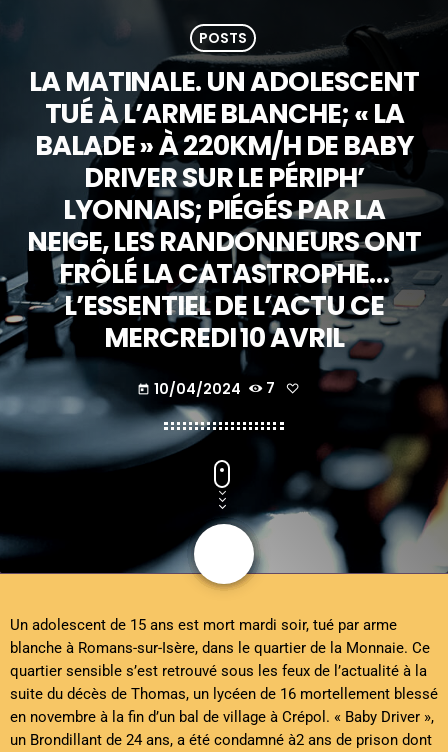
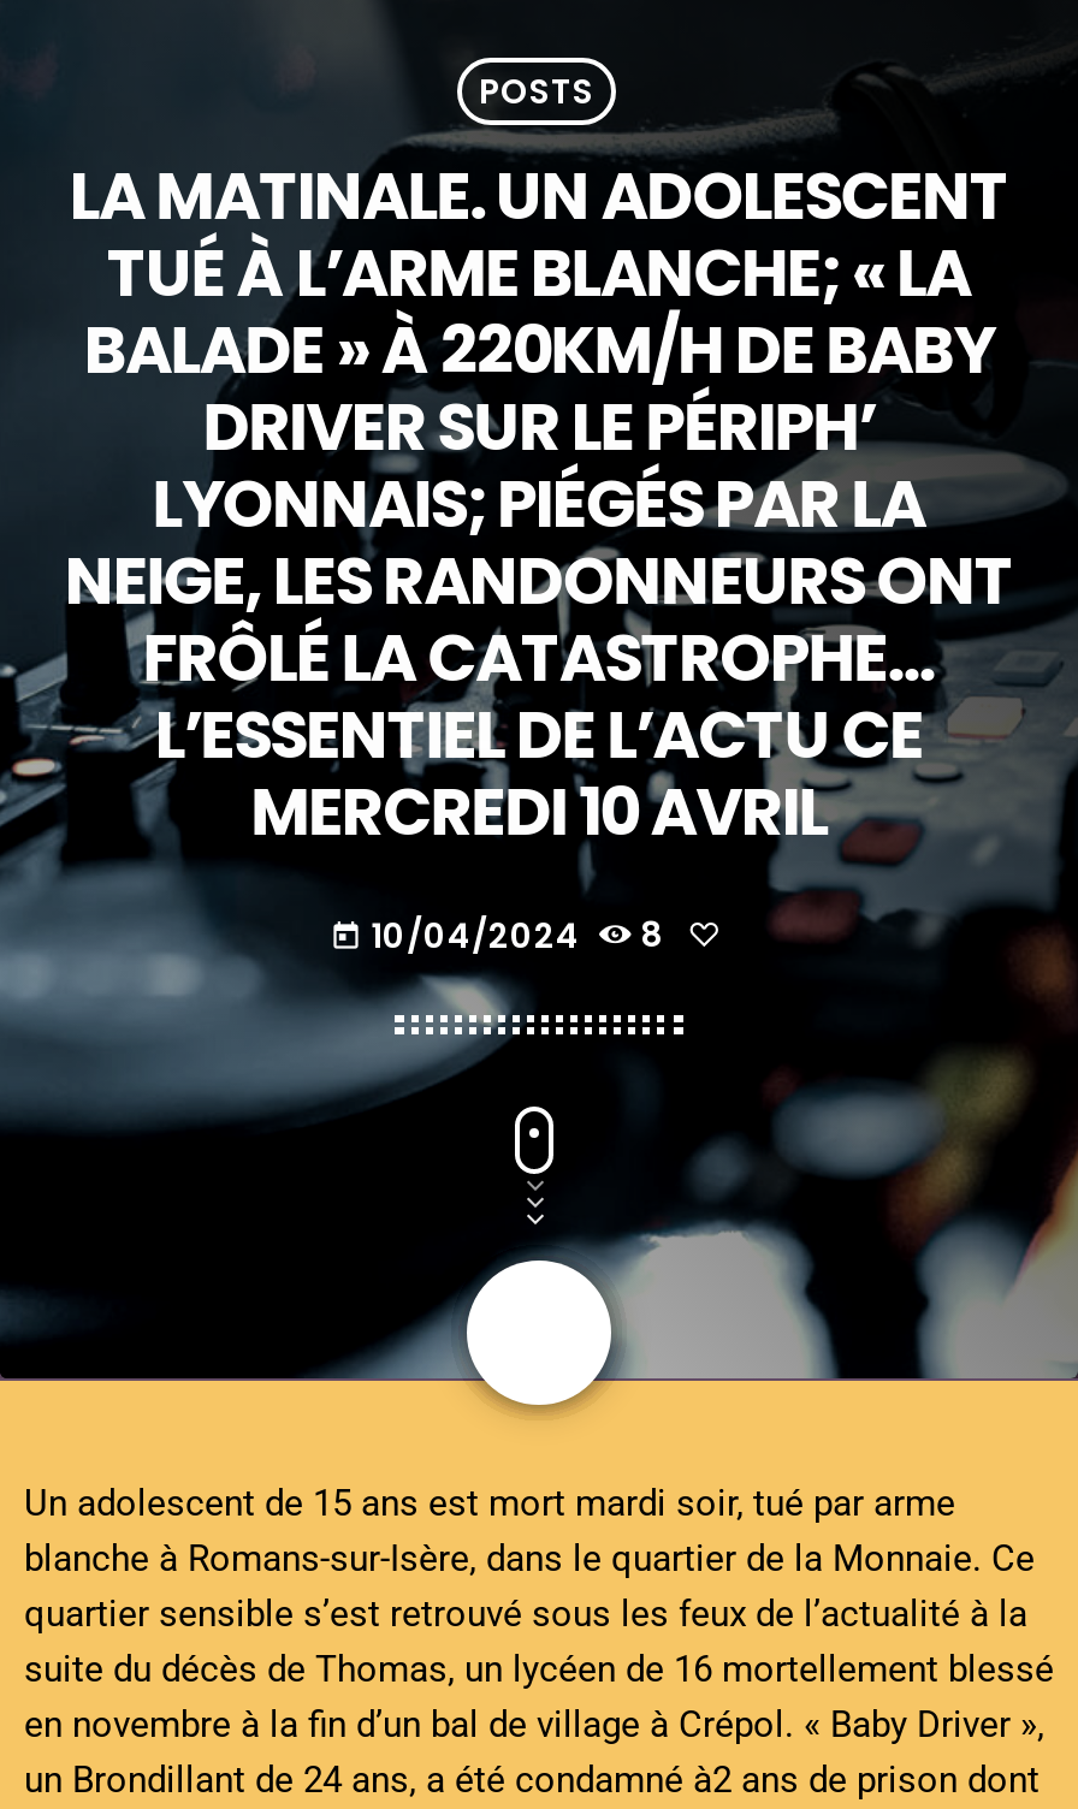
- 7
+ 8
